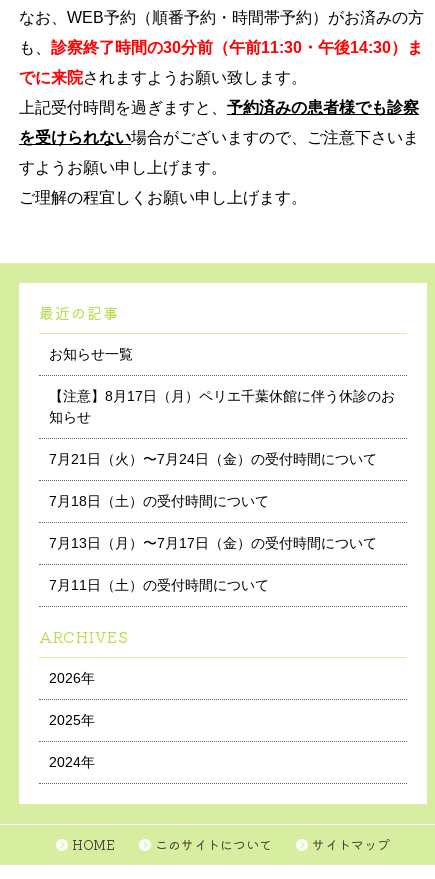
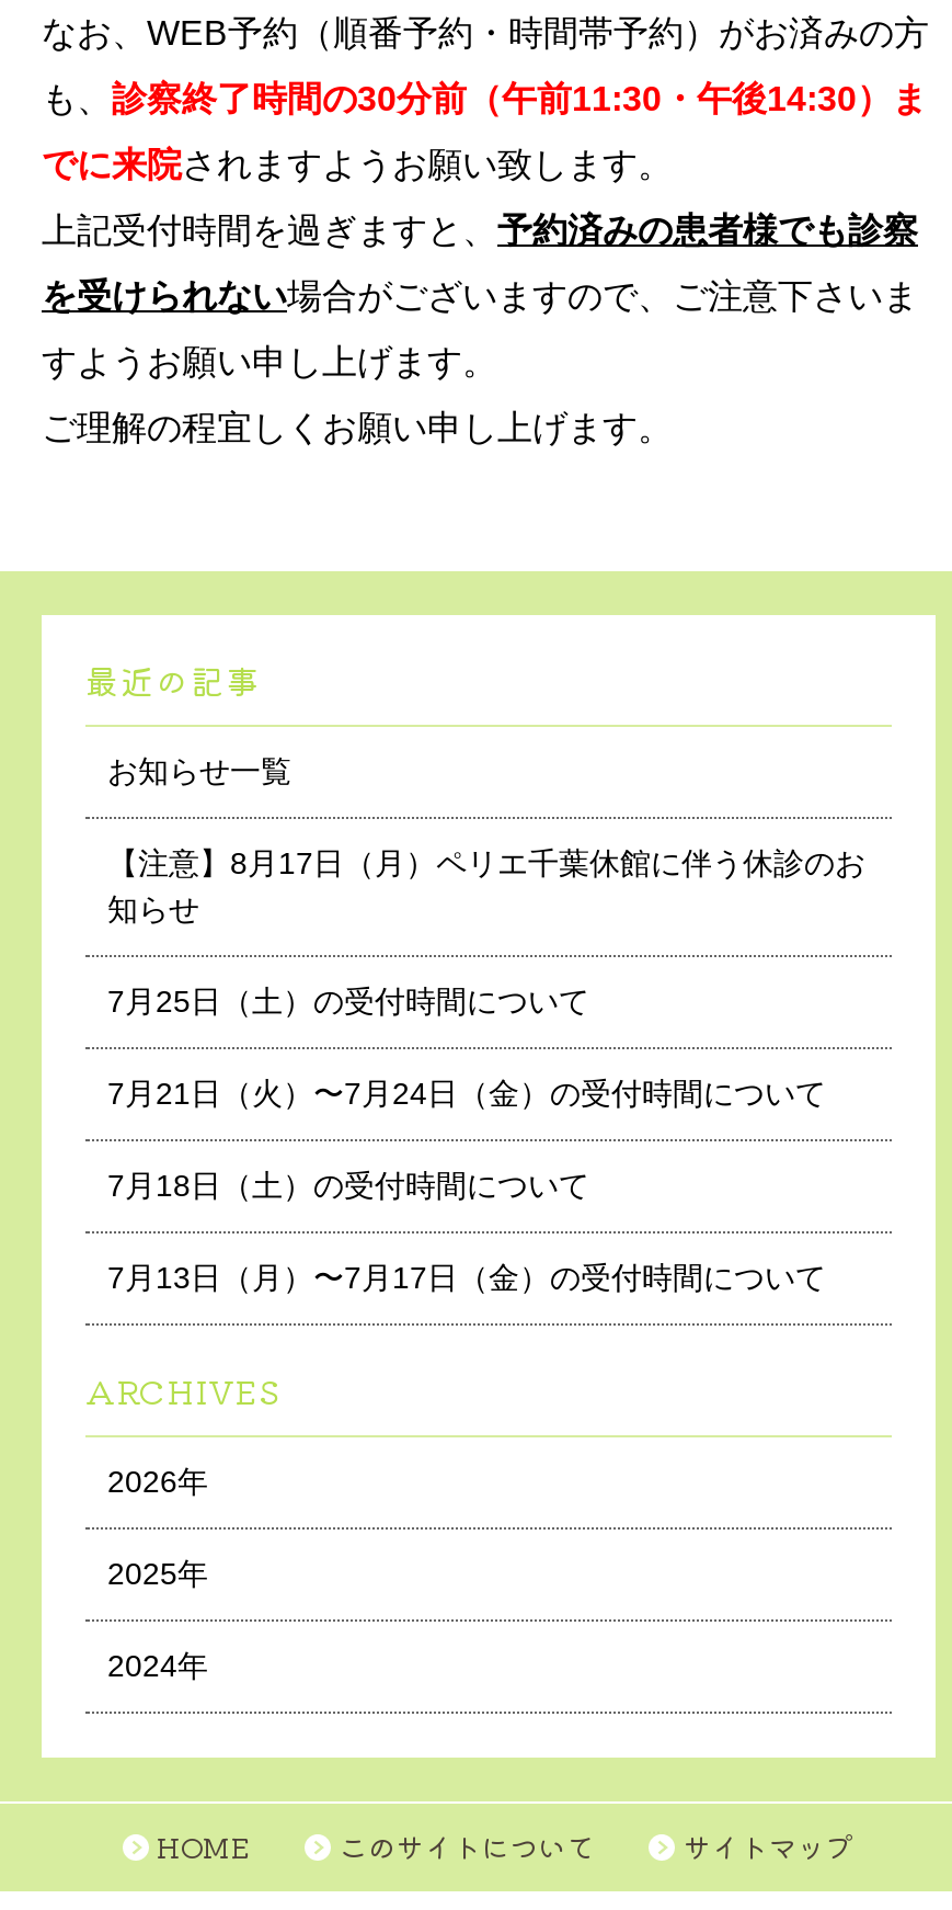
+ 7月25日（土）の受付時間について

moved down: 7月21日（火）〜7月24日（金）の受付時間について | 7月18日（土）の受付時間について | 7月13日（月）〜7月17日（金）の受付時間について

- 7月11日（土）の受付時間について
